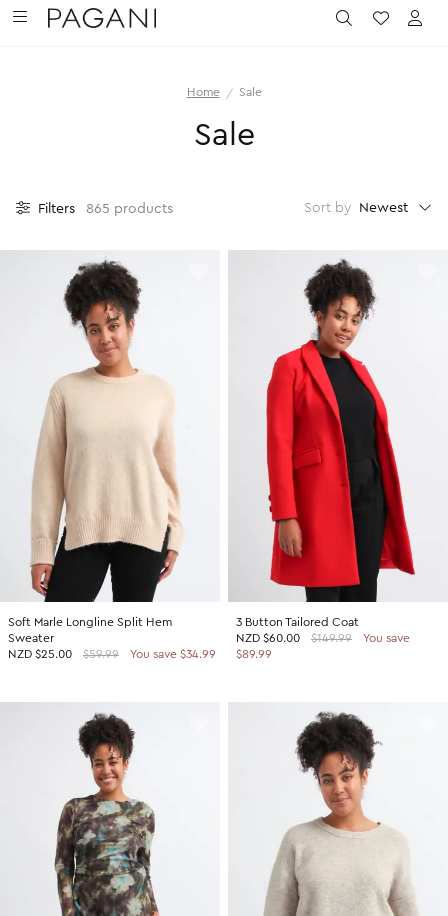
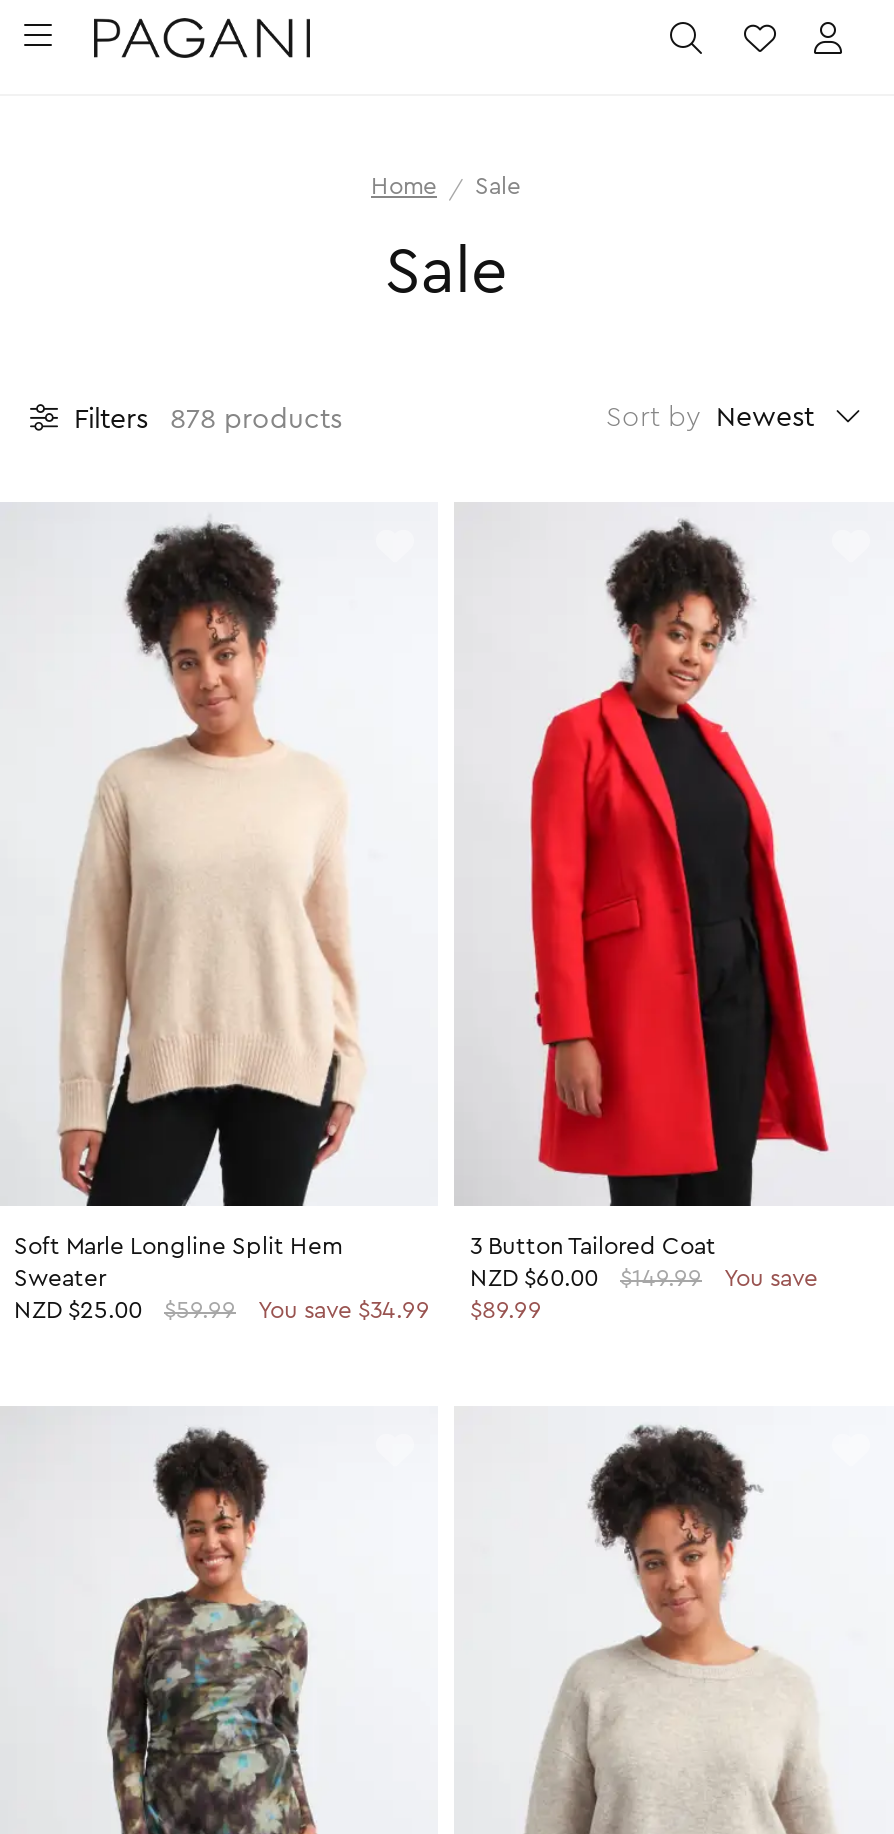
- Filters 865 products
+ Filters 878 products
